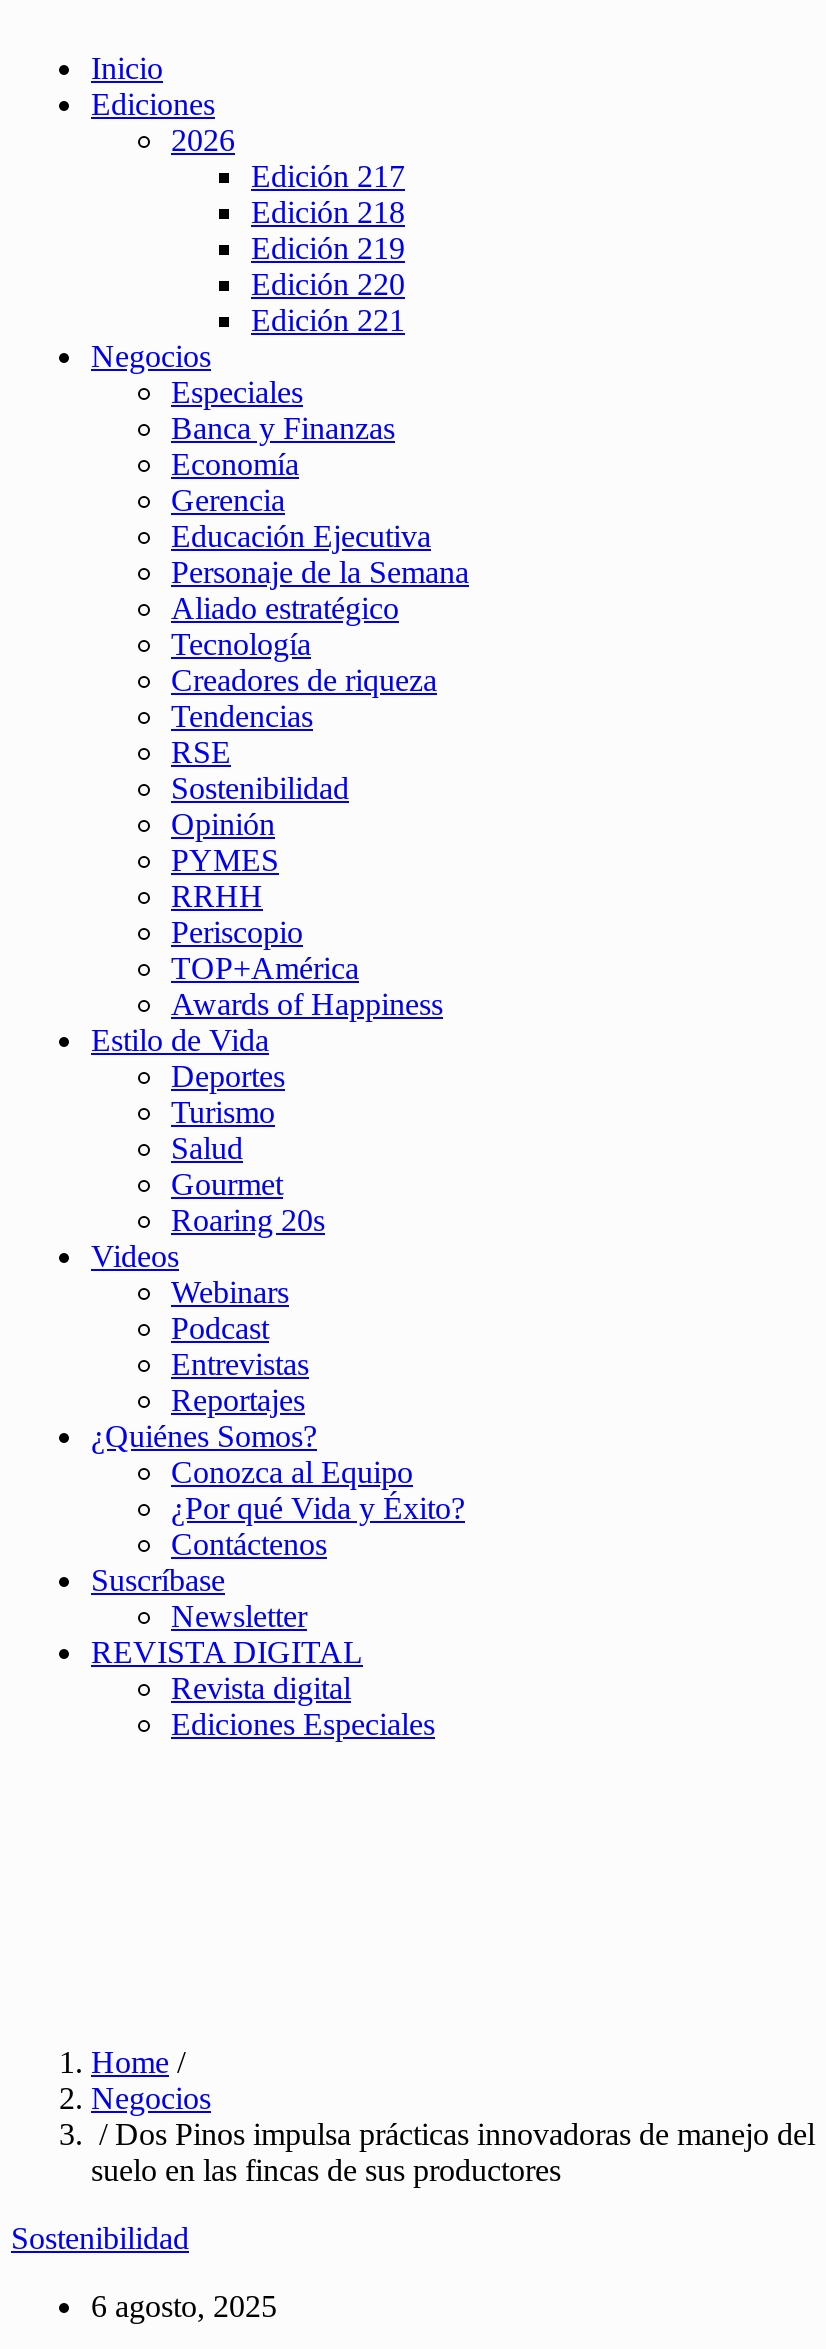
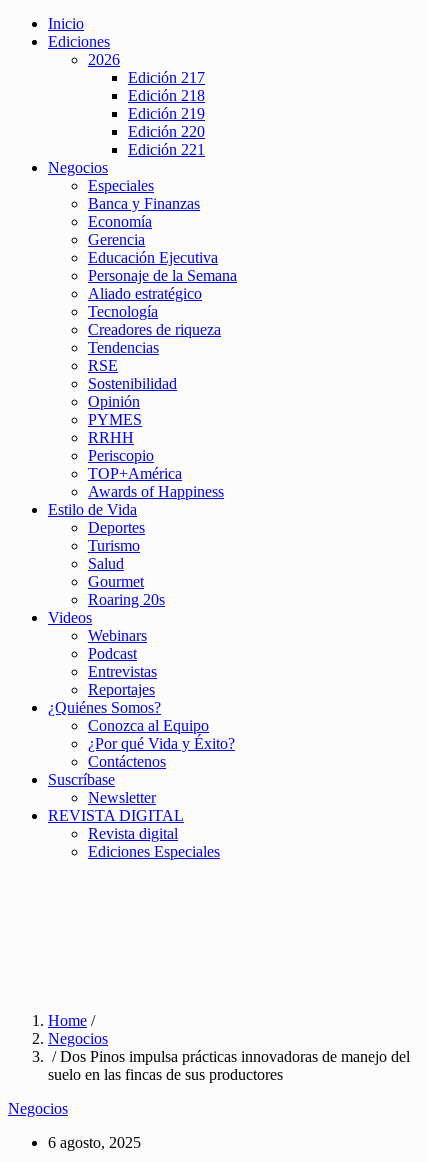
- Sostenibilidad
+ Negocios
